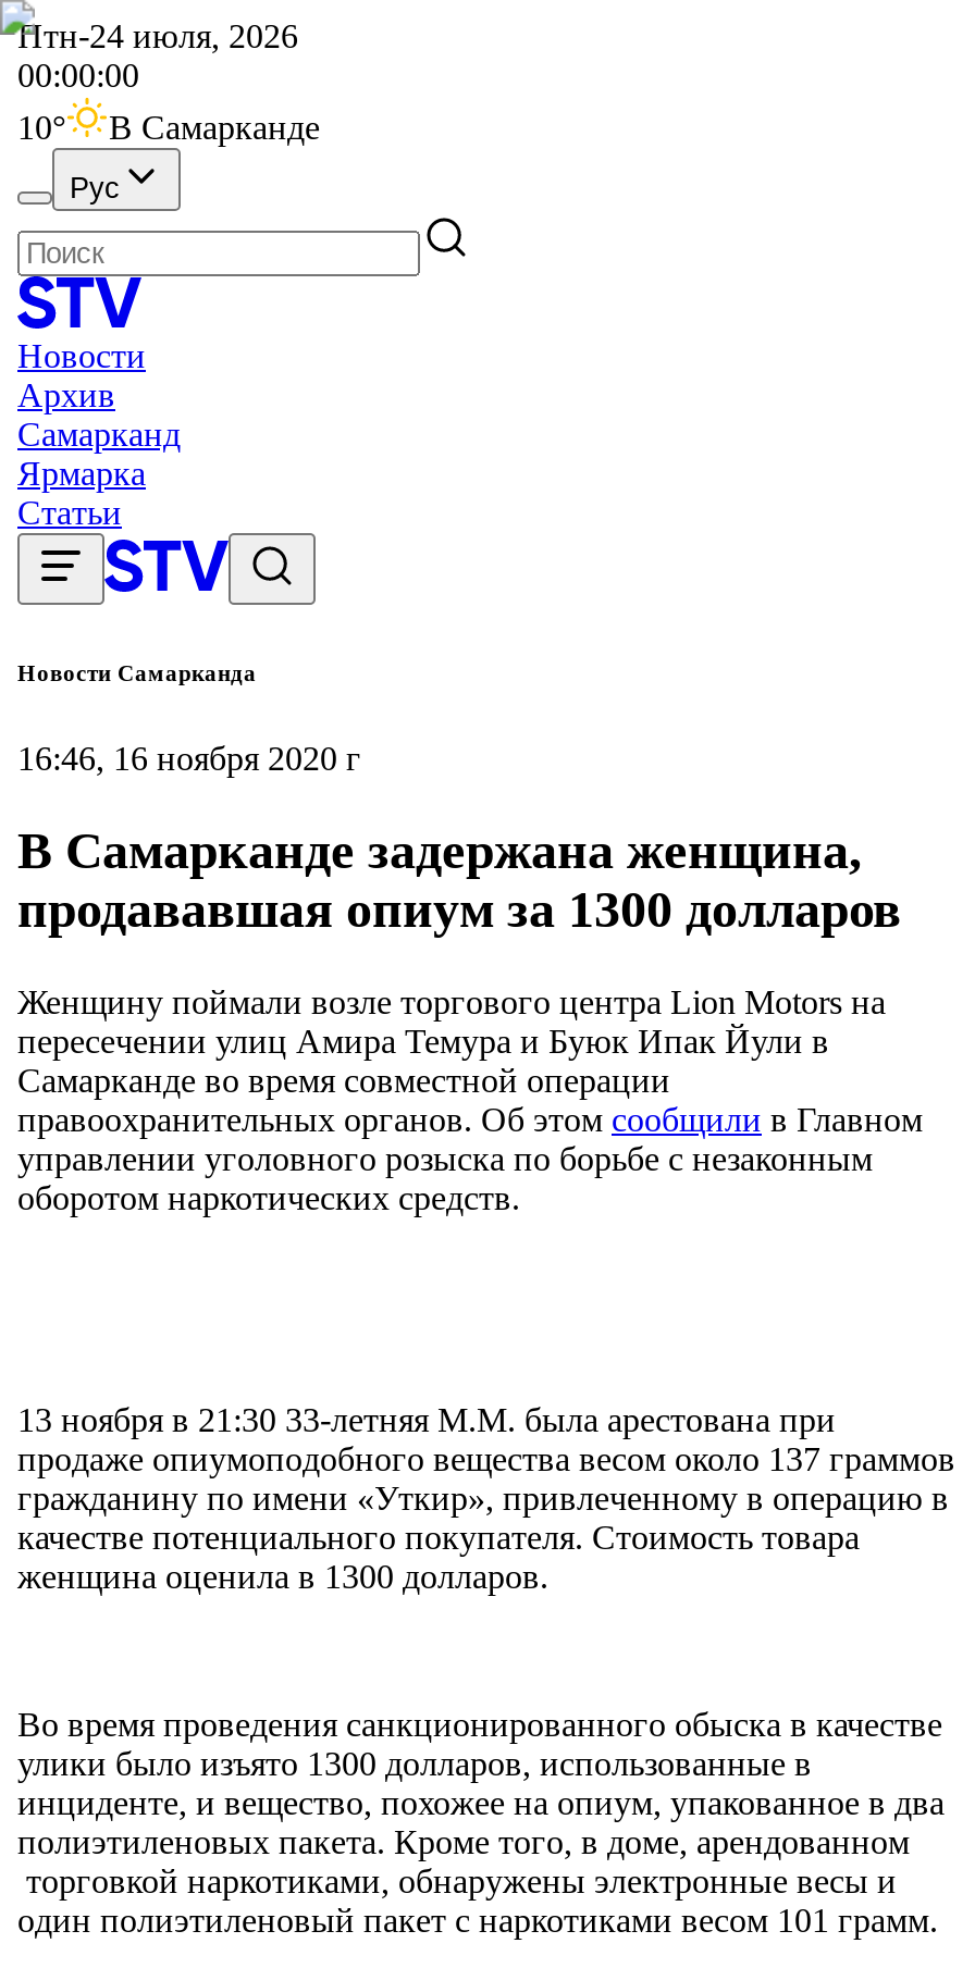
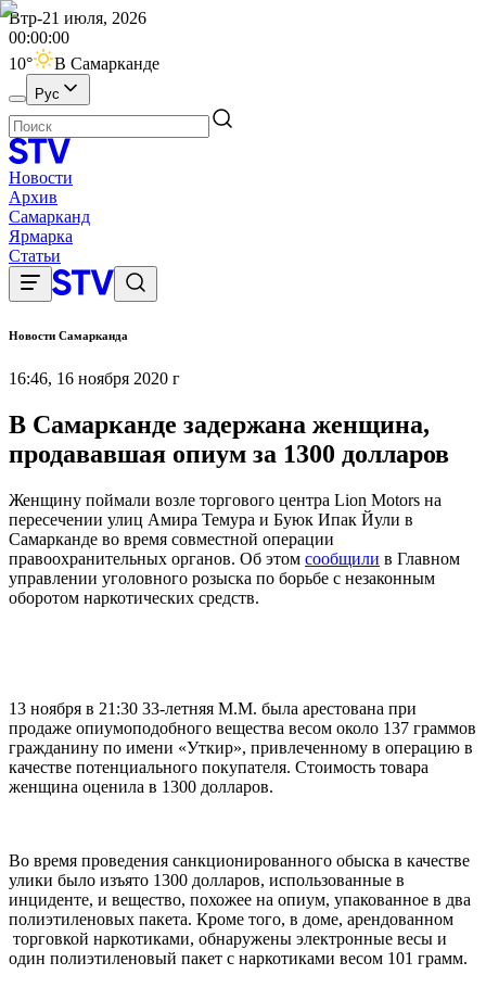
- Птн-24 июля, 2026
+ Втр-21 июля, 2026
